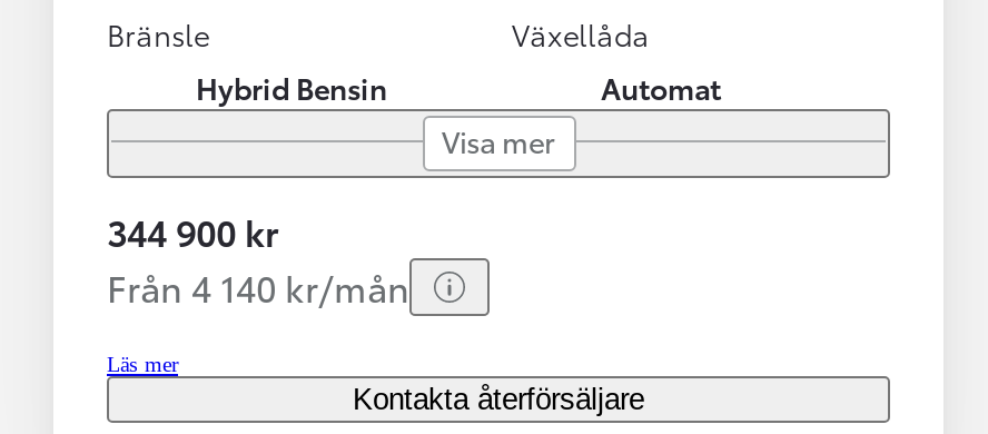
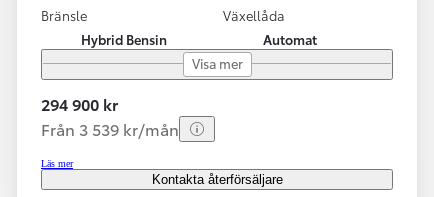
- 344 900 kr
+ 294 900 kr

- Från 4 140 kr/mån
+ Från 3 539 kr/mån
